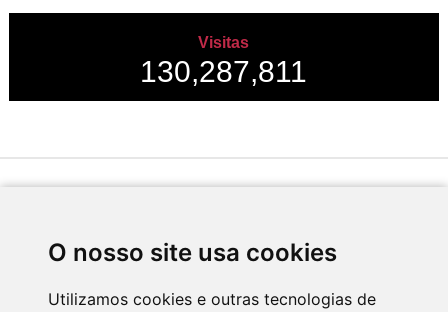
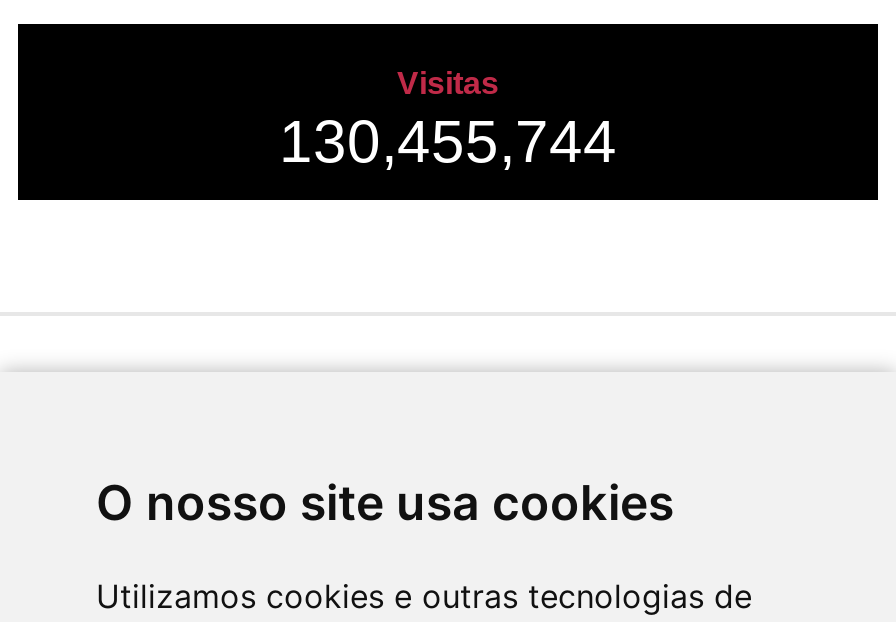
- 130,287,811
+ 130,455,744
